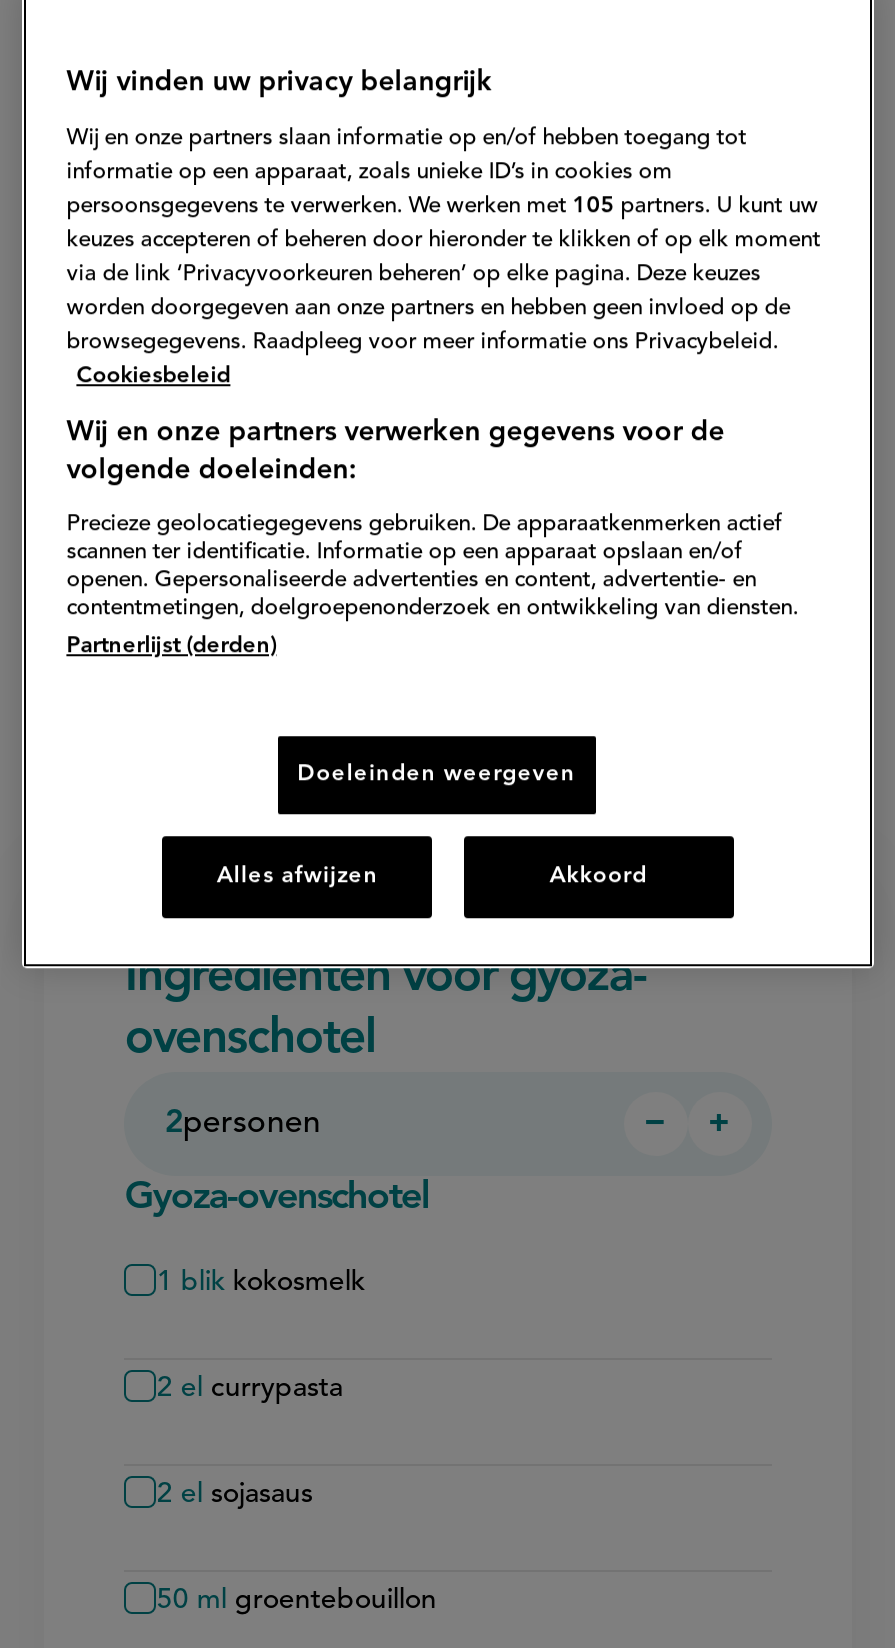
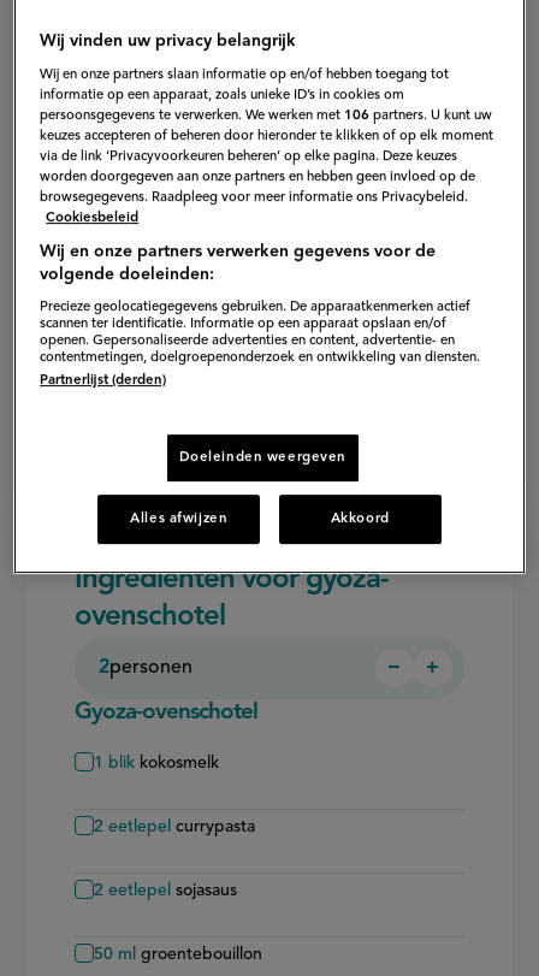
- persoonsgegevens te verwerken. We werken met 105 partners. U kunt uw
+ persoonsgegevens te verwerken. We werken met 106 partners. U kunt uw

- 2 el currypasta
+ 2 eetlepel currypasta

- 2 el sojasaus
+ 2 eetlepel sojasaus
